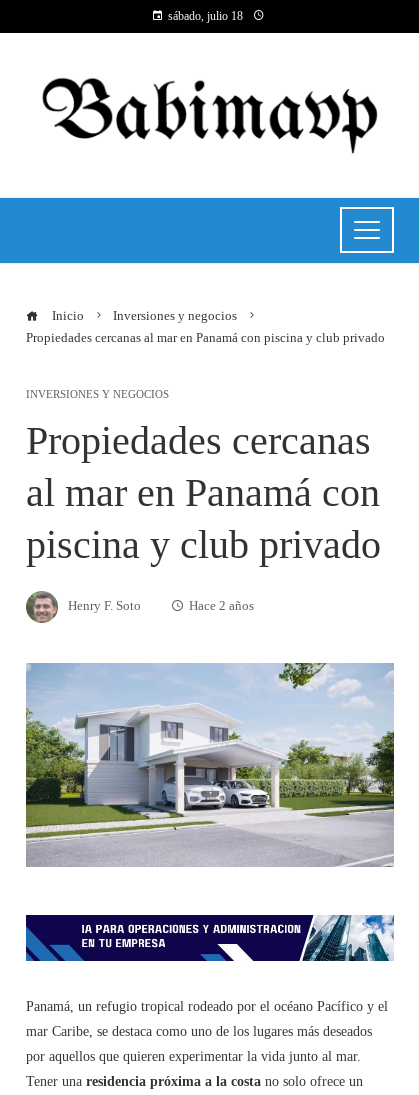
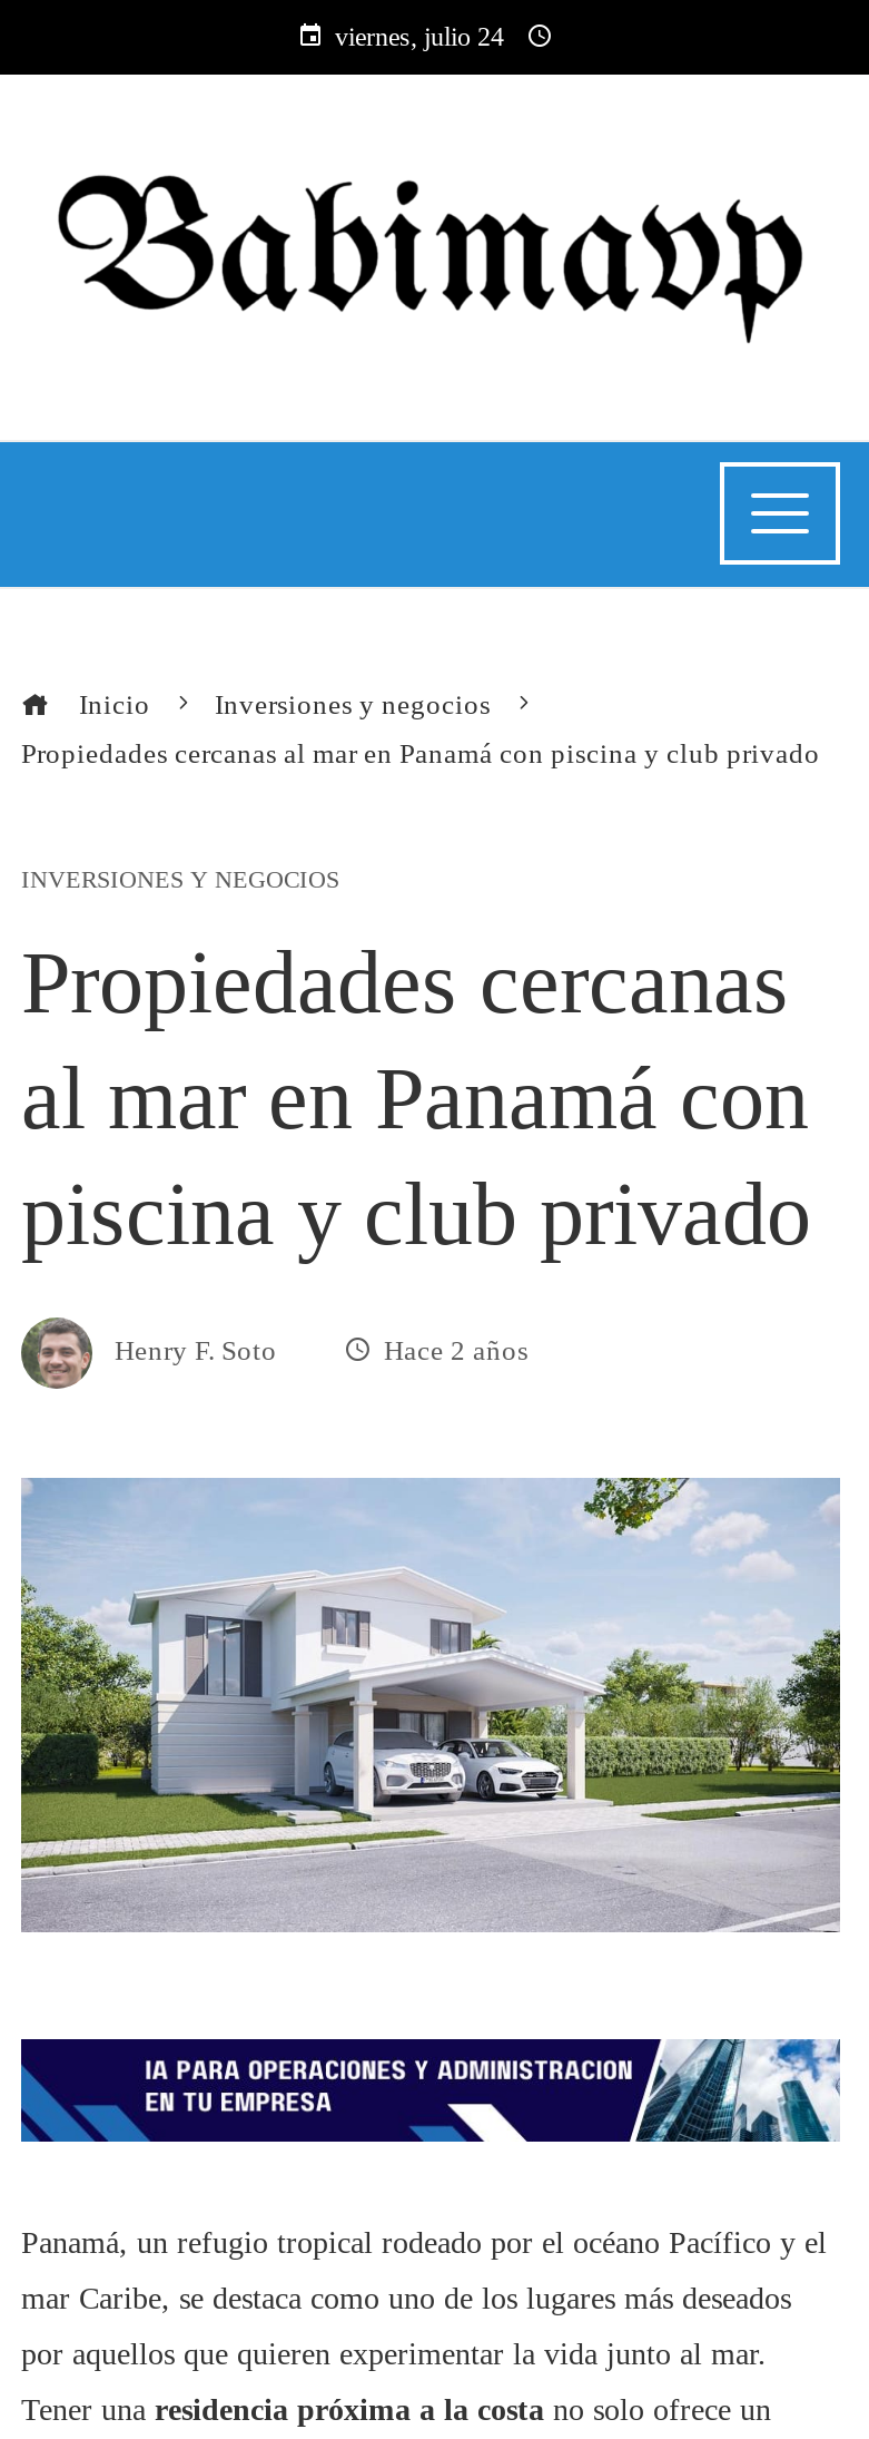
- sábado, julio 18
+ viernes, julio 24
